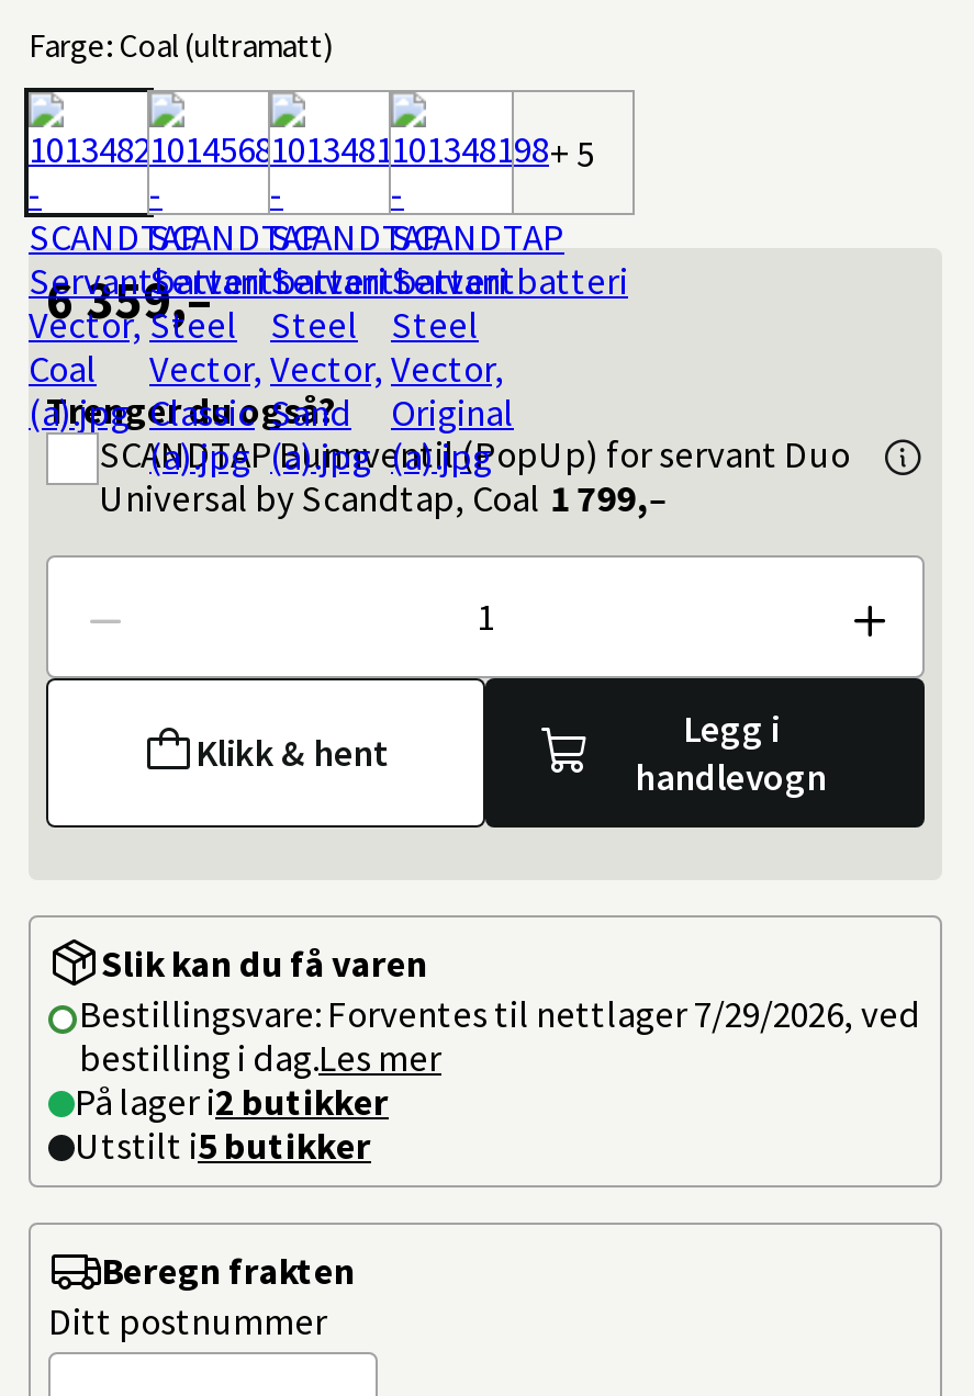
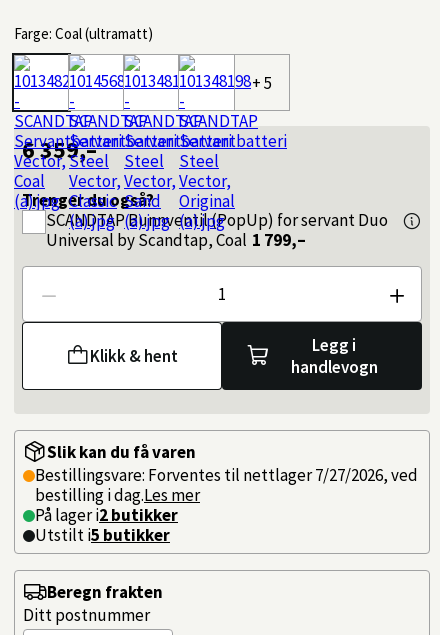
- Bestillingsvare: Forventes til nettlager 7/29/2026, ved
+ Bestillingsvare: Forventes til nettlager 7/27/2026, ved
